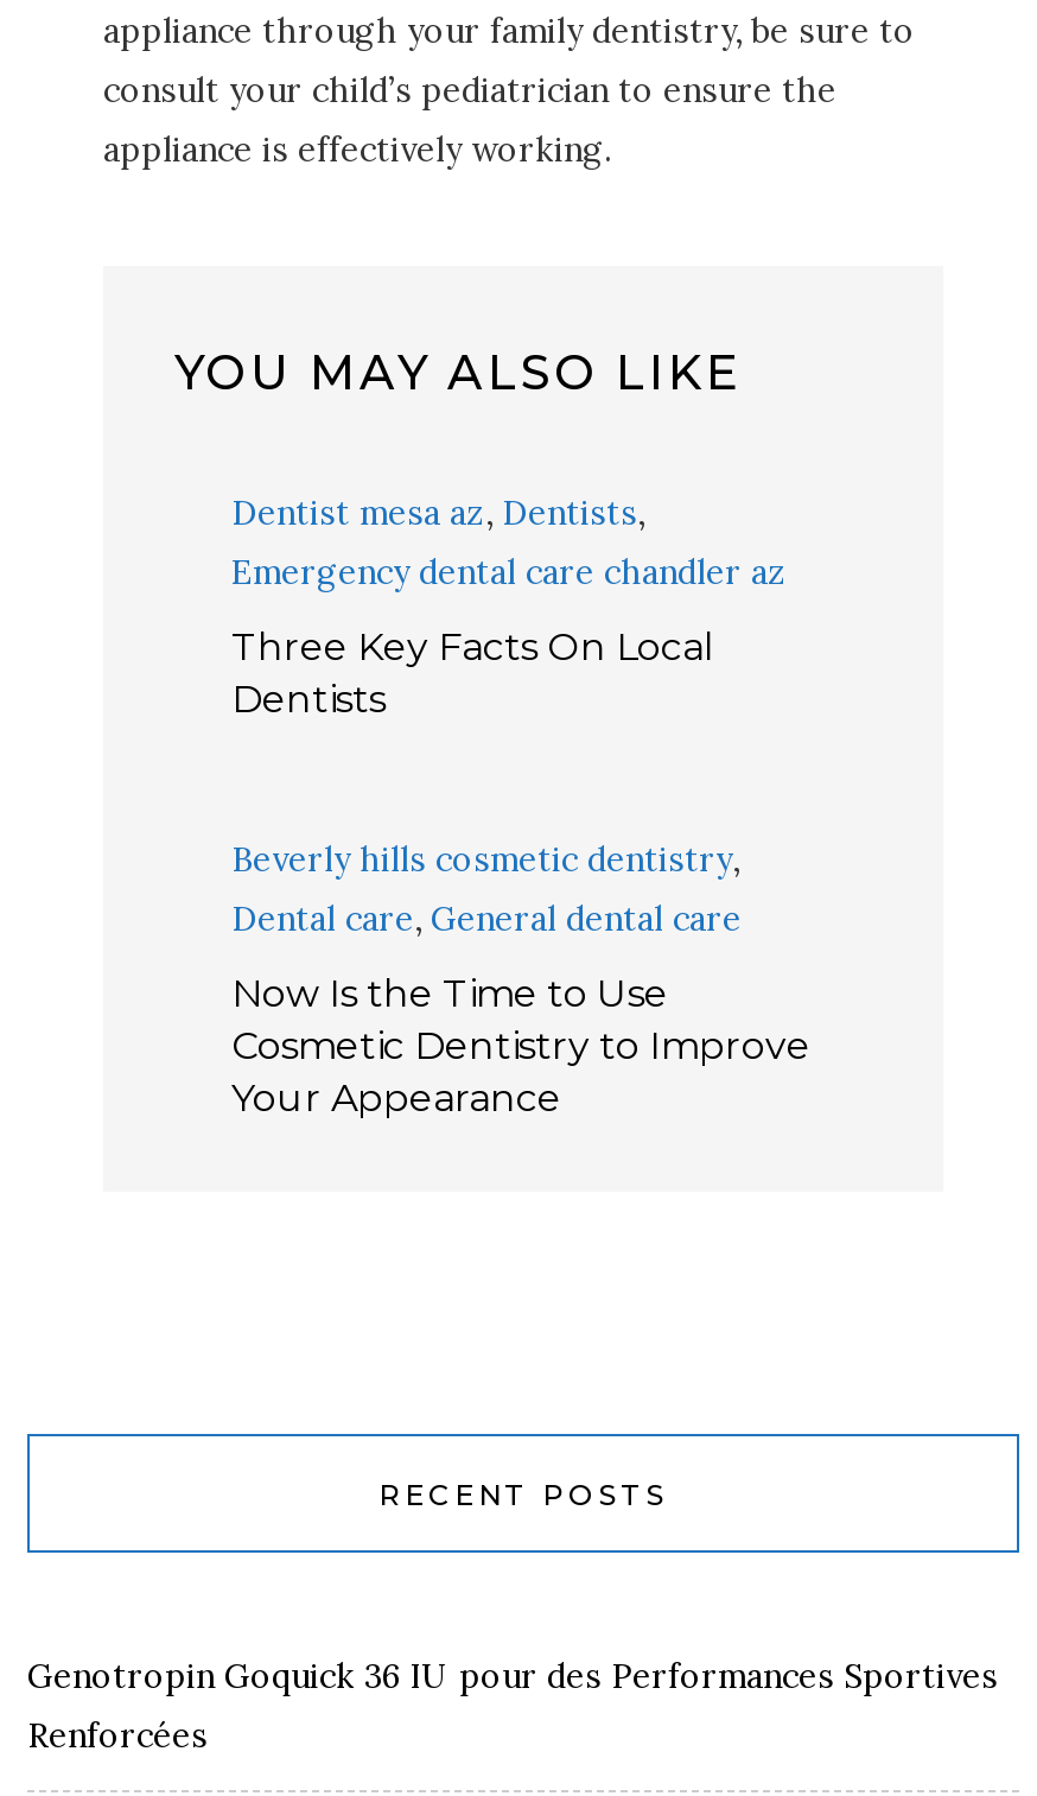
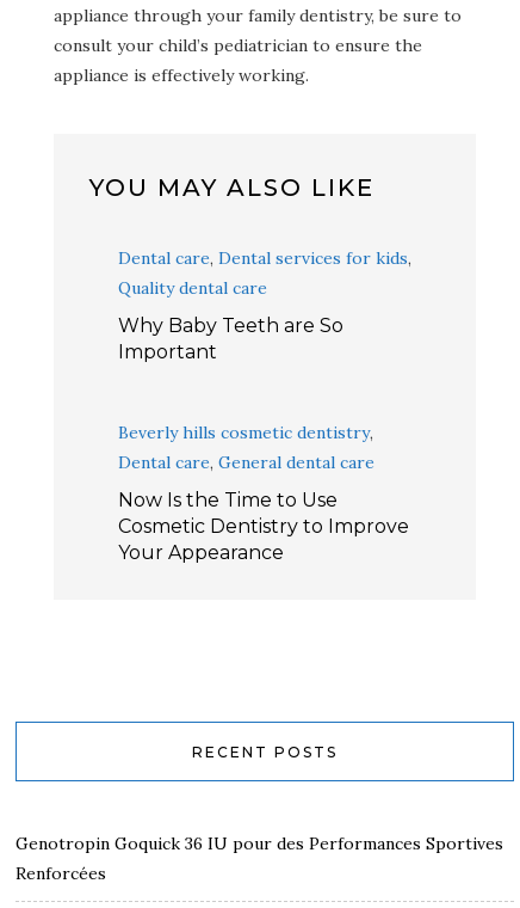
- Dentist mesa az, Dentists,
- Emergency dental care chandler az
+ Dental care, Dental services for kids,
+ Quality dental care

- Three Key Facts On Local
- Dentists
+ Why Baby Teeth are So
+ Important
